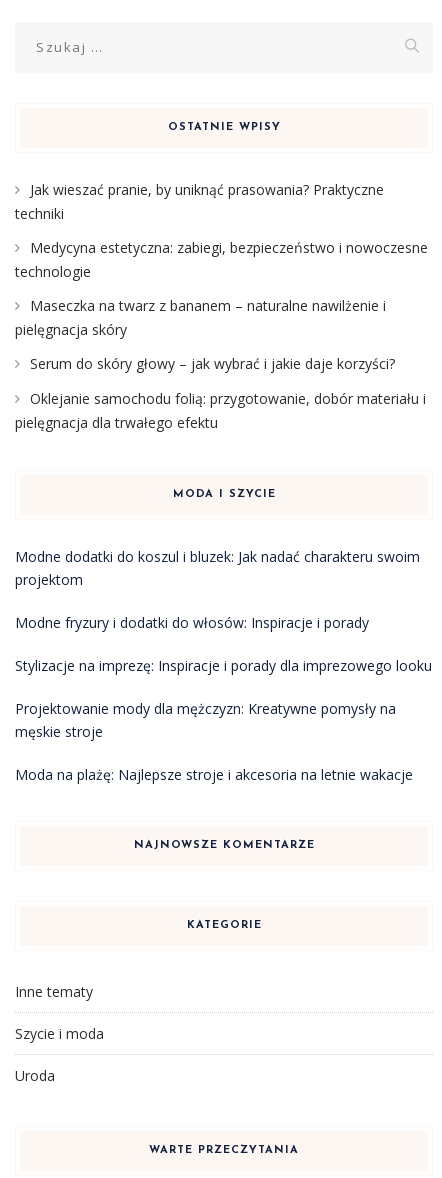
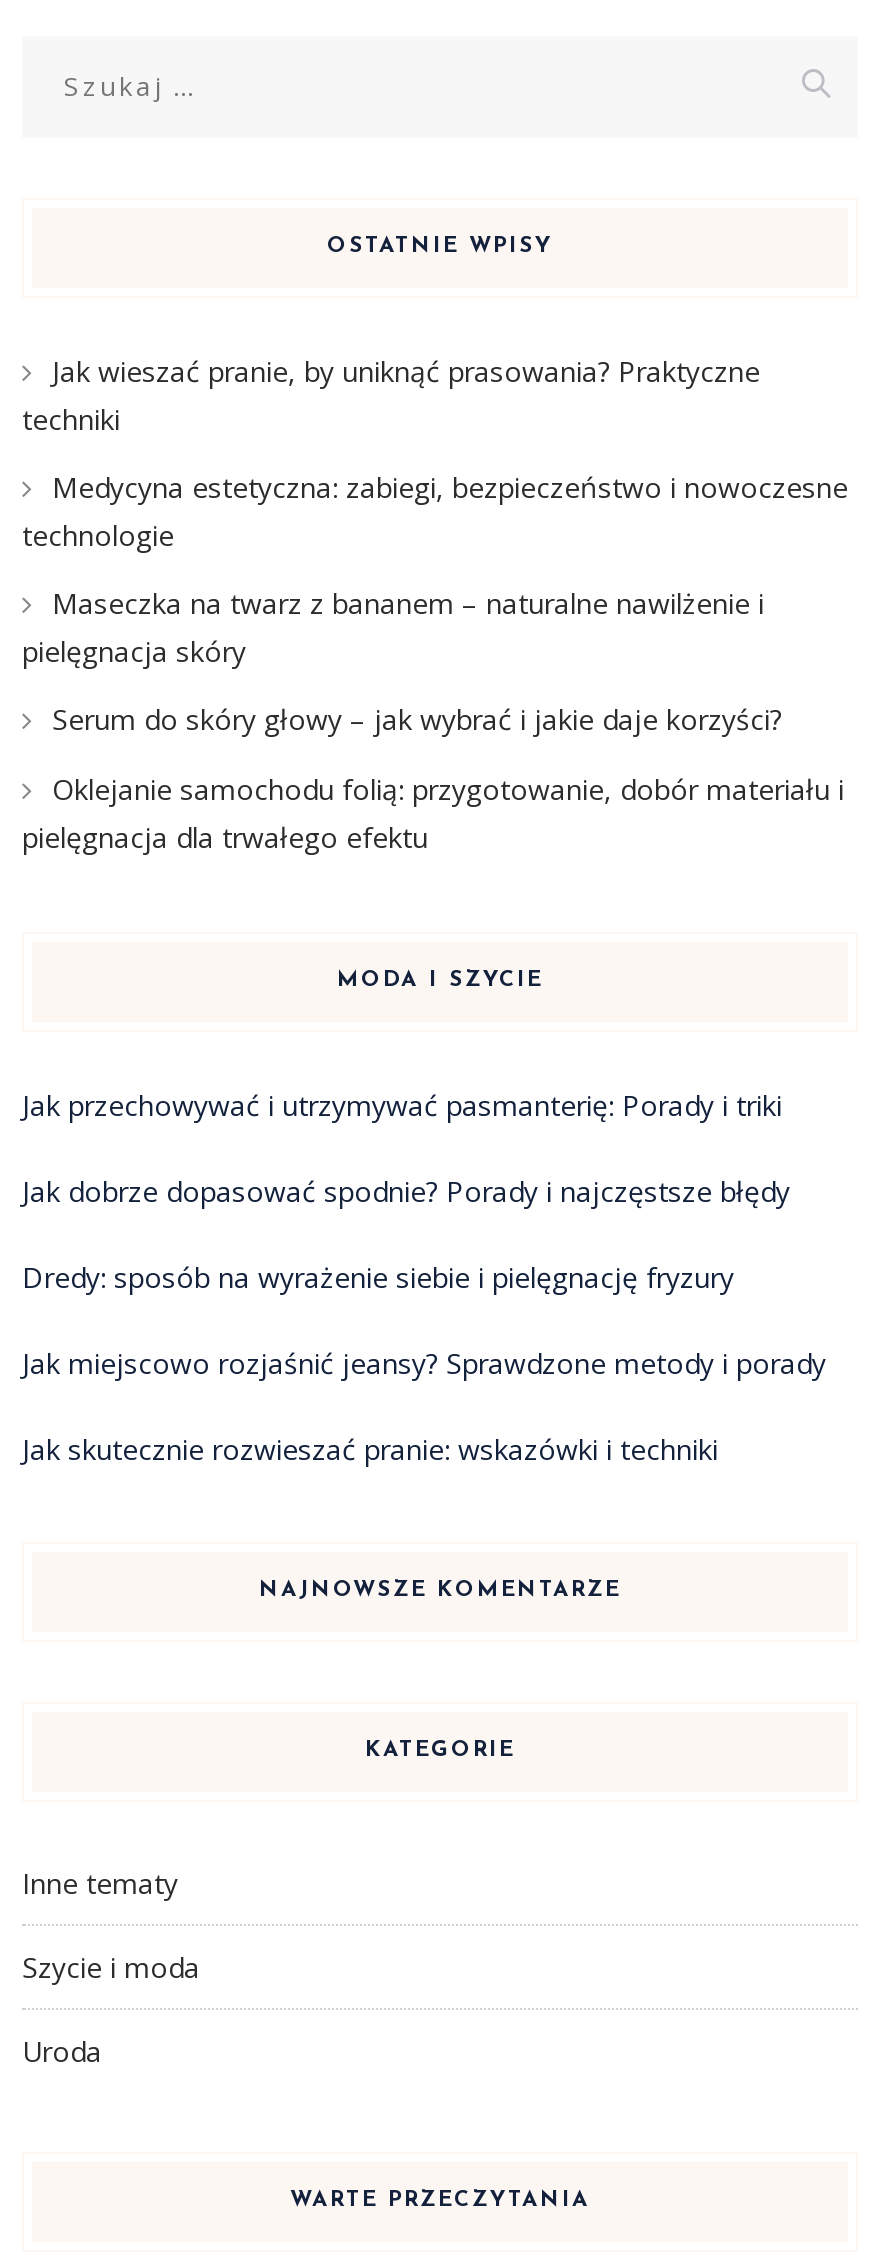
- Modne dodatki do koszul i bluzek: Jak nadać charakteru swoim
- projektom
+ Jak przechowywać i utrzymywać pasmanterię: Porady i triki

- Modne fryzury i dodatki do włosów: Inspiracje i porady
+ Jak dobrze dopasować spodnie? Porady i najczęstsze błędy

- Stylizacje na imprezę: Inspiracje i porady dla imprezowego looku
+ Dredy: sposób na wyrażenie siebie i pielęgnację fryzury

- Projektowanie mody dla mężczyzn: Kreatywne pomysły na
- męskie stroje
+ Jak miejscowo rozjaśnić jeansy? Sprawdzone metody i porady

- Moda na plażę: Najlepsze stroje i akcesoria na letnie wakacje
+ Jak skutecznie rozwieszać pranie: wskazówki i techniki
